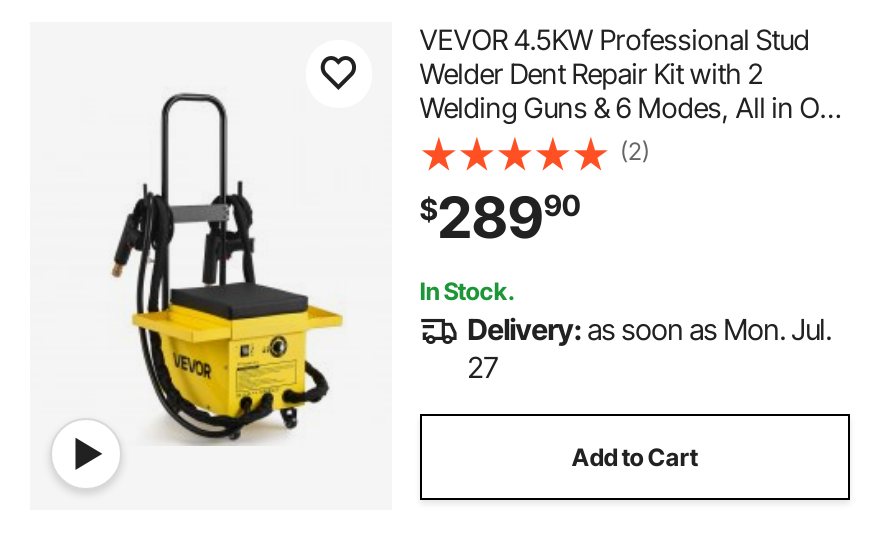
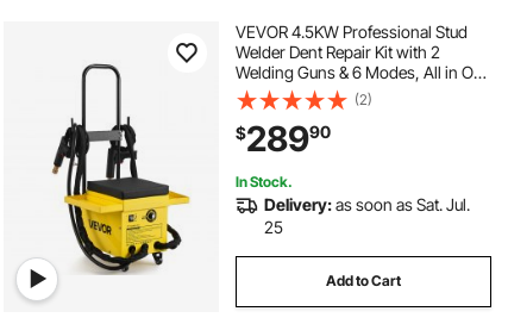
- Delivery: as soon as Mon. Jul.
+ Delivery: as soon as Sat. Jul.

- 27
+ 25
